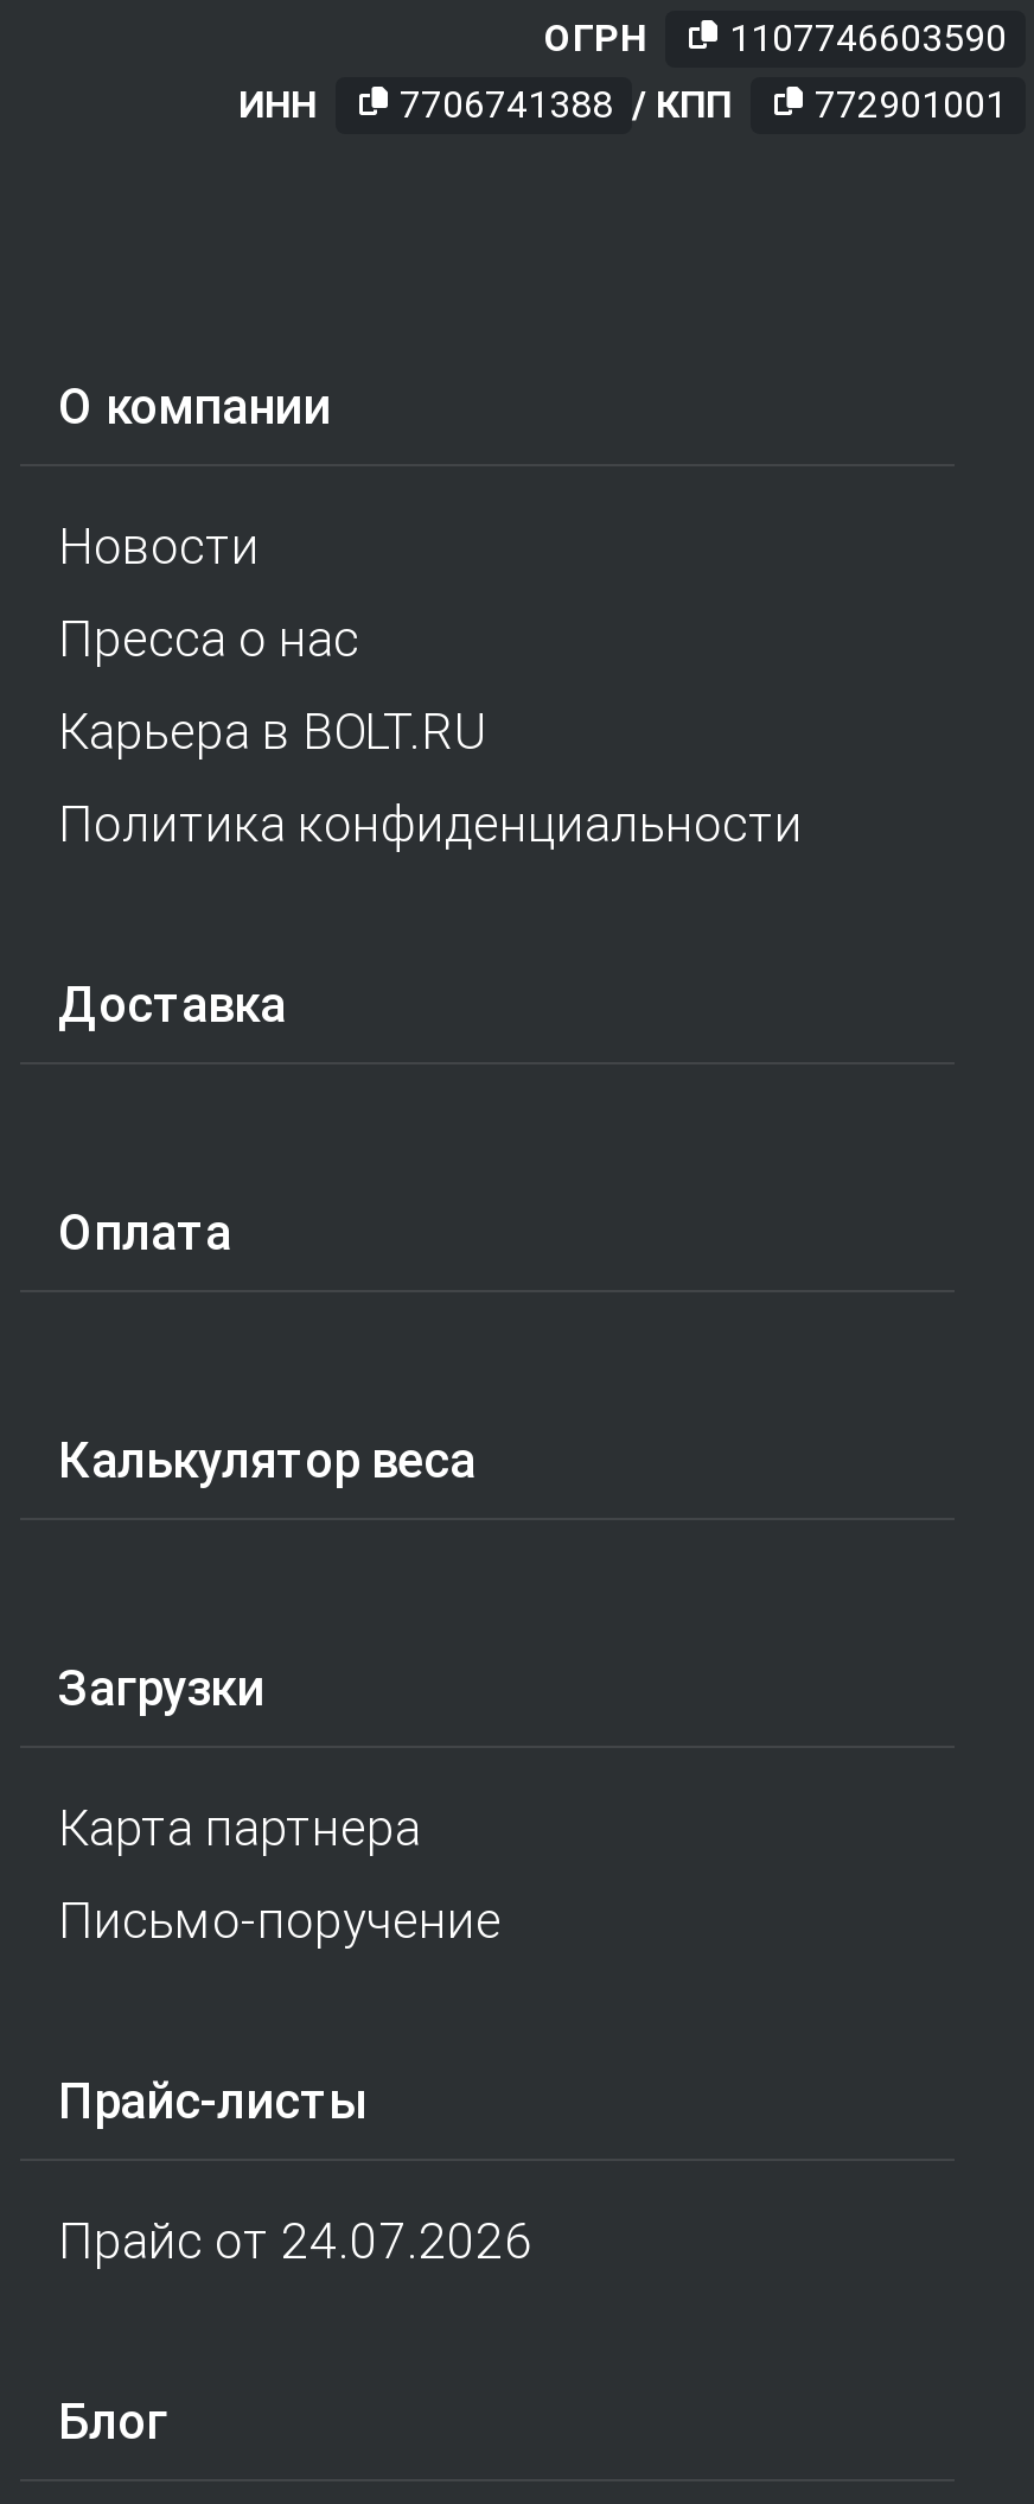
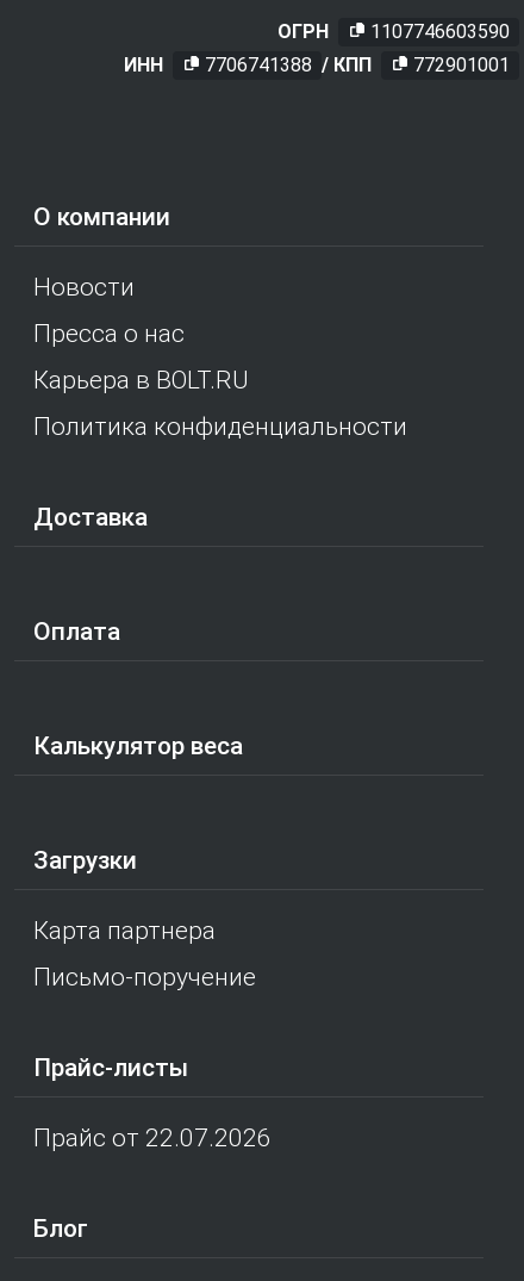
- Прайс от 24.07.2026
+ Прайс от 22.07.2026
